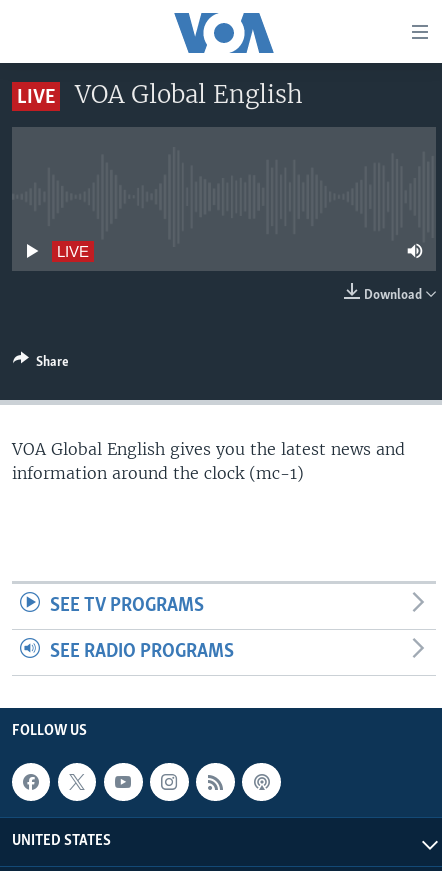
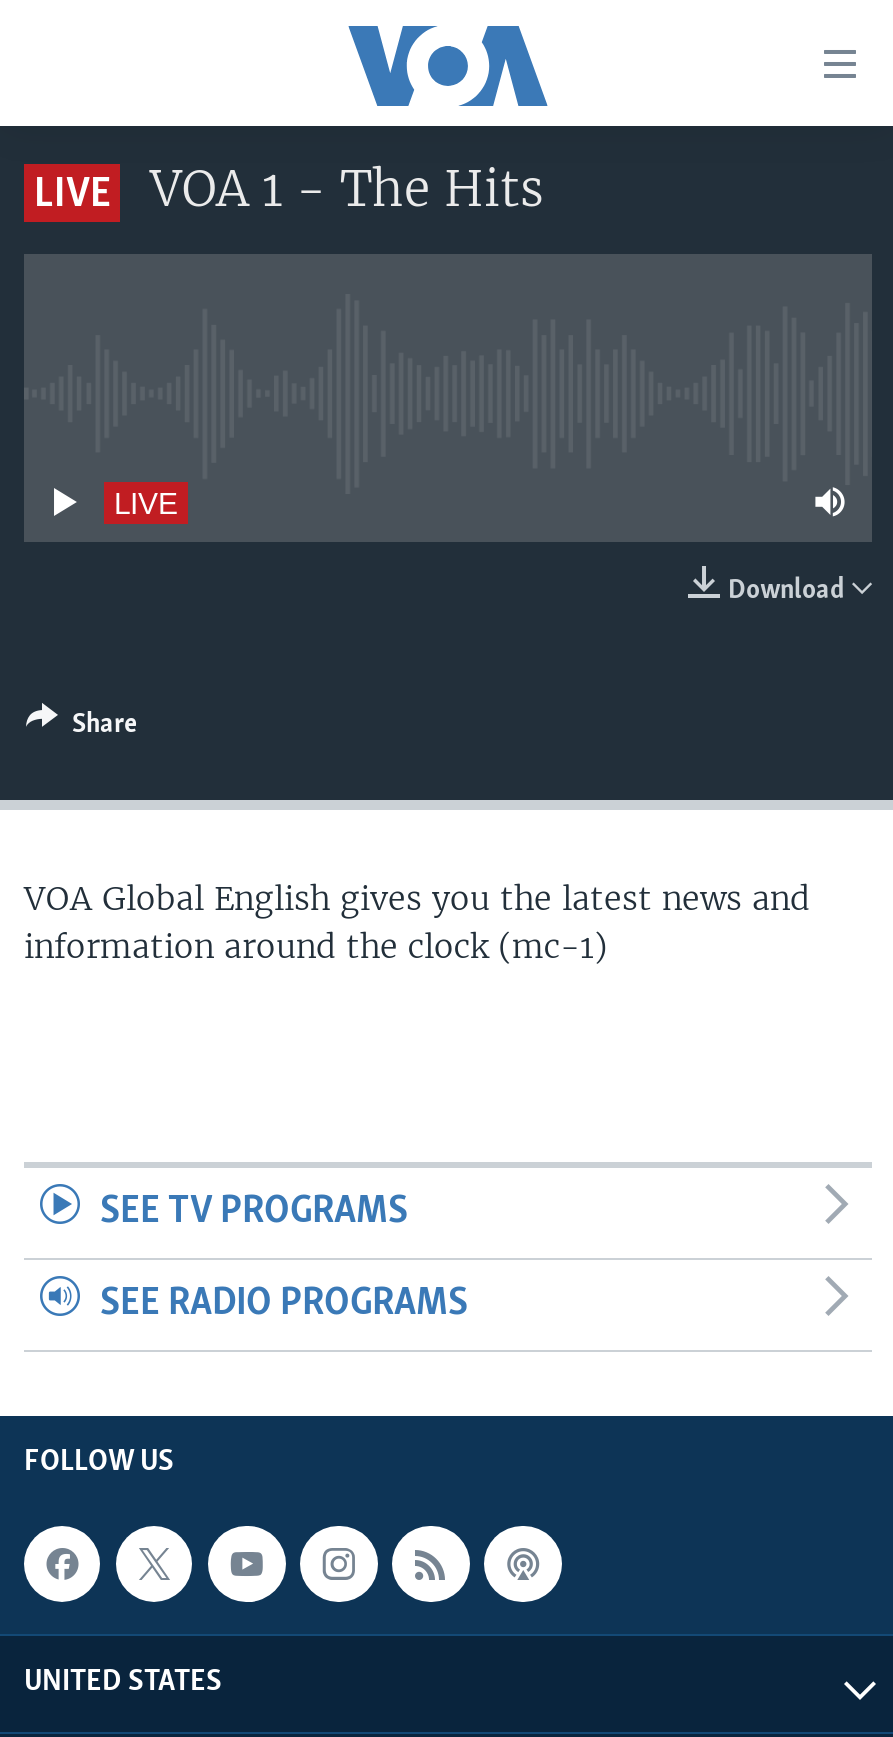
- VOA Global English
+ VOA 1 - The Hits
